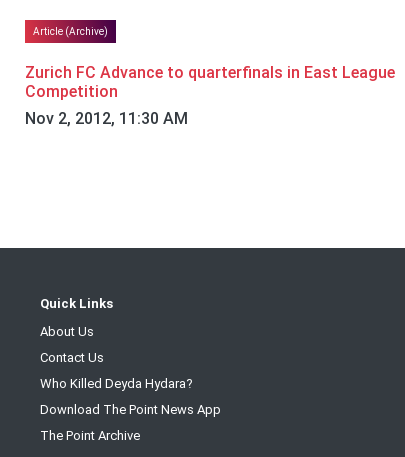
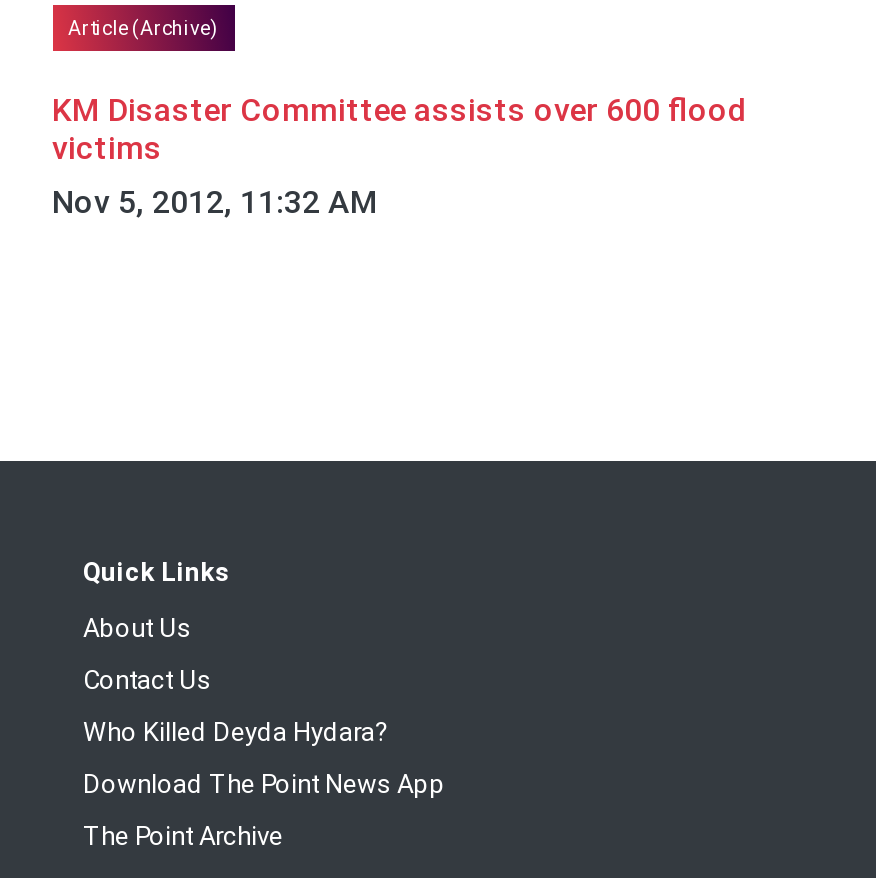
- Zurich FC Advance to quarterfinals in East League
- Competition
- Nov 2, 2012, 11:30 AM
+ KM Disaster Committee assists over 600 flood
+ victims
+ Nov 5, 2012, 11:32 AM
